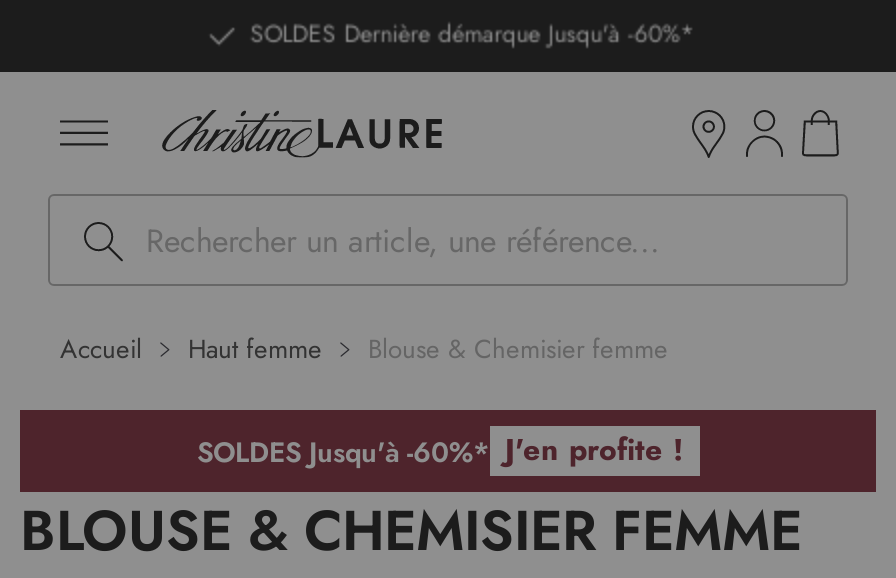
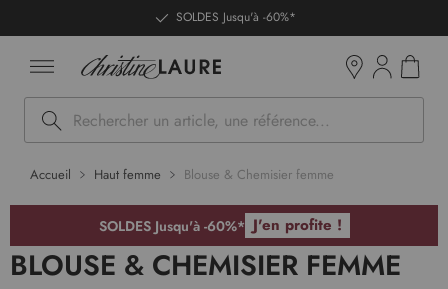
- SOLDES Dernière démarque Jusqu'à -60%*
+ SOLDES Jusqu'à -60%*
